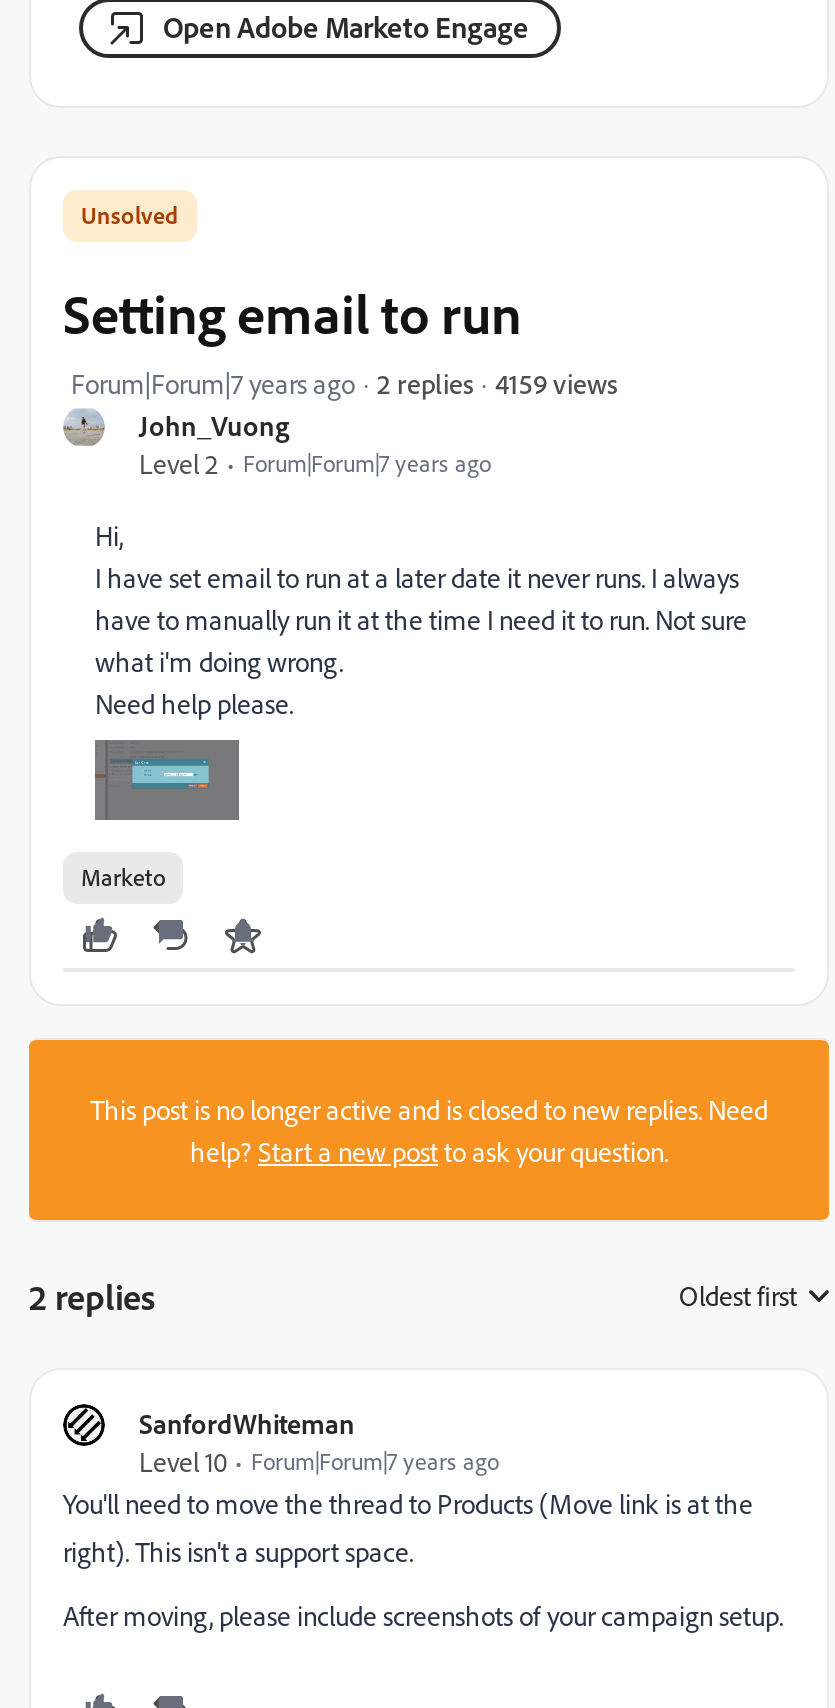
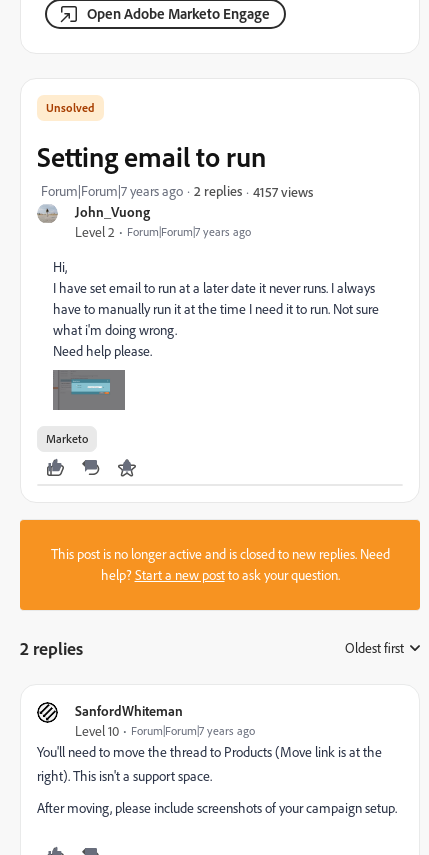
- 4159 views
+ 4157 views
